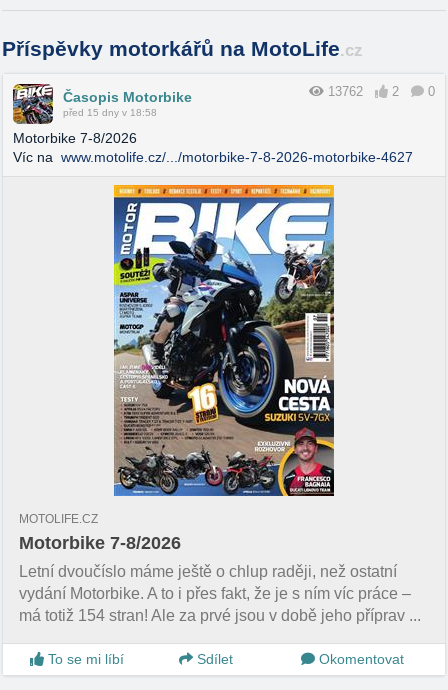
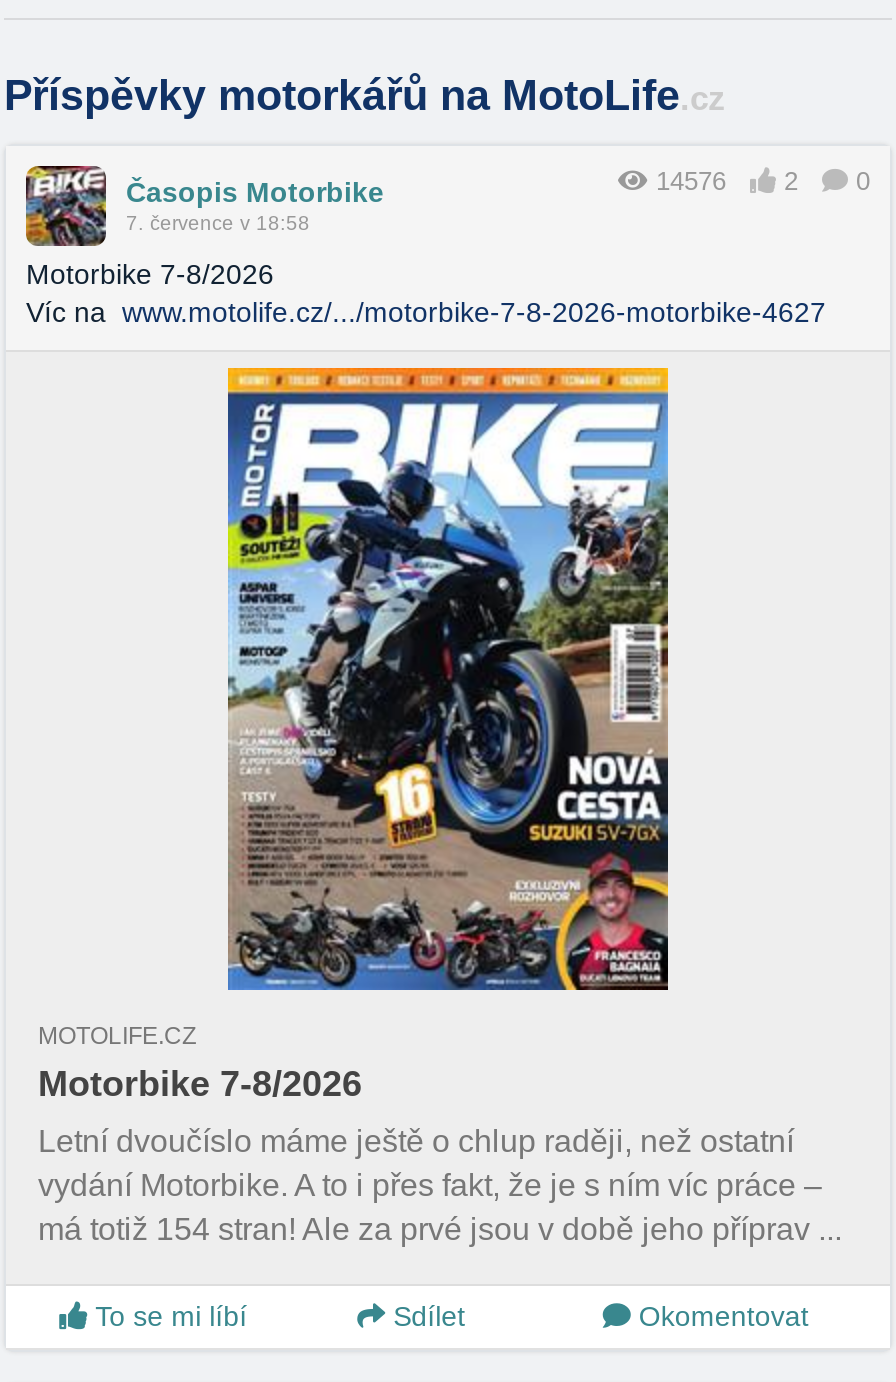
- 13762 2 0
+ 14576 2 0

- před 15 dny v 18:58
+ 7. července v 18:58
